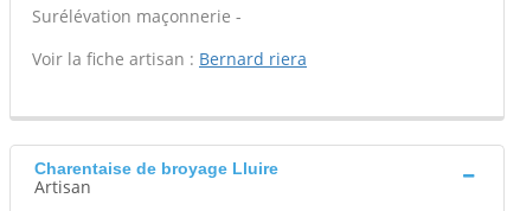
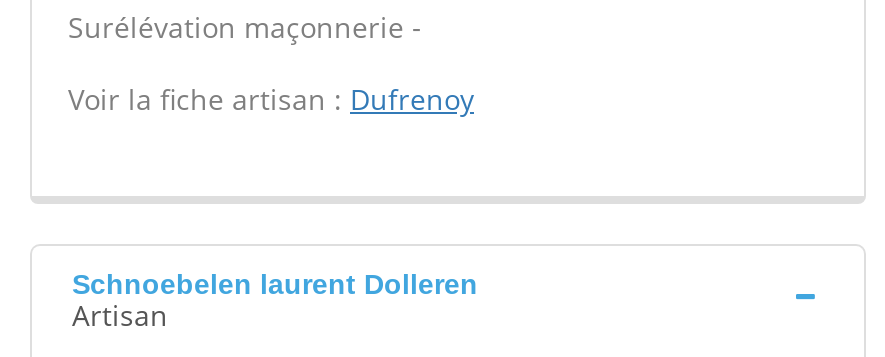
- Voir la fiche artisan : Bernard riera
+ Voir la fiche artisan : Dufrenoy

- Charentaise de broyage Lluire
+ Schnoebelen laurent Dolleren
